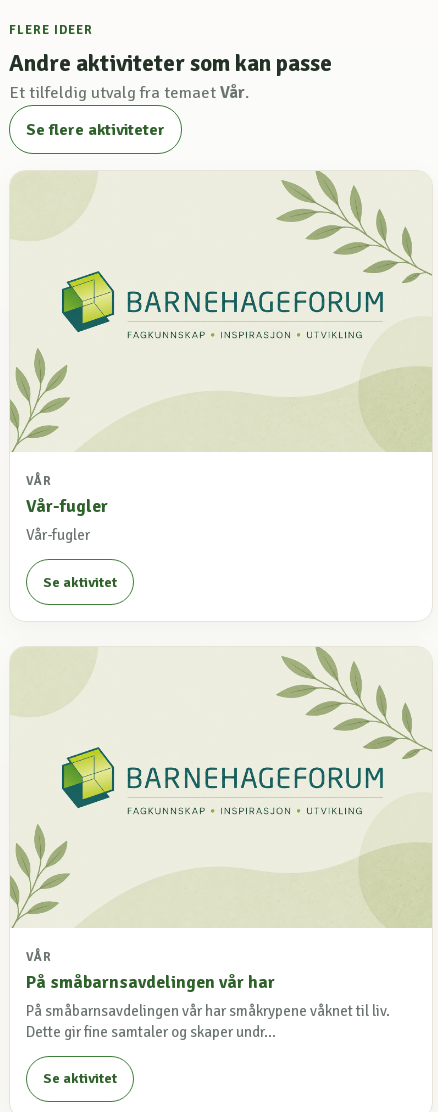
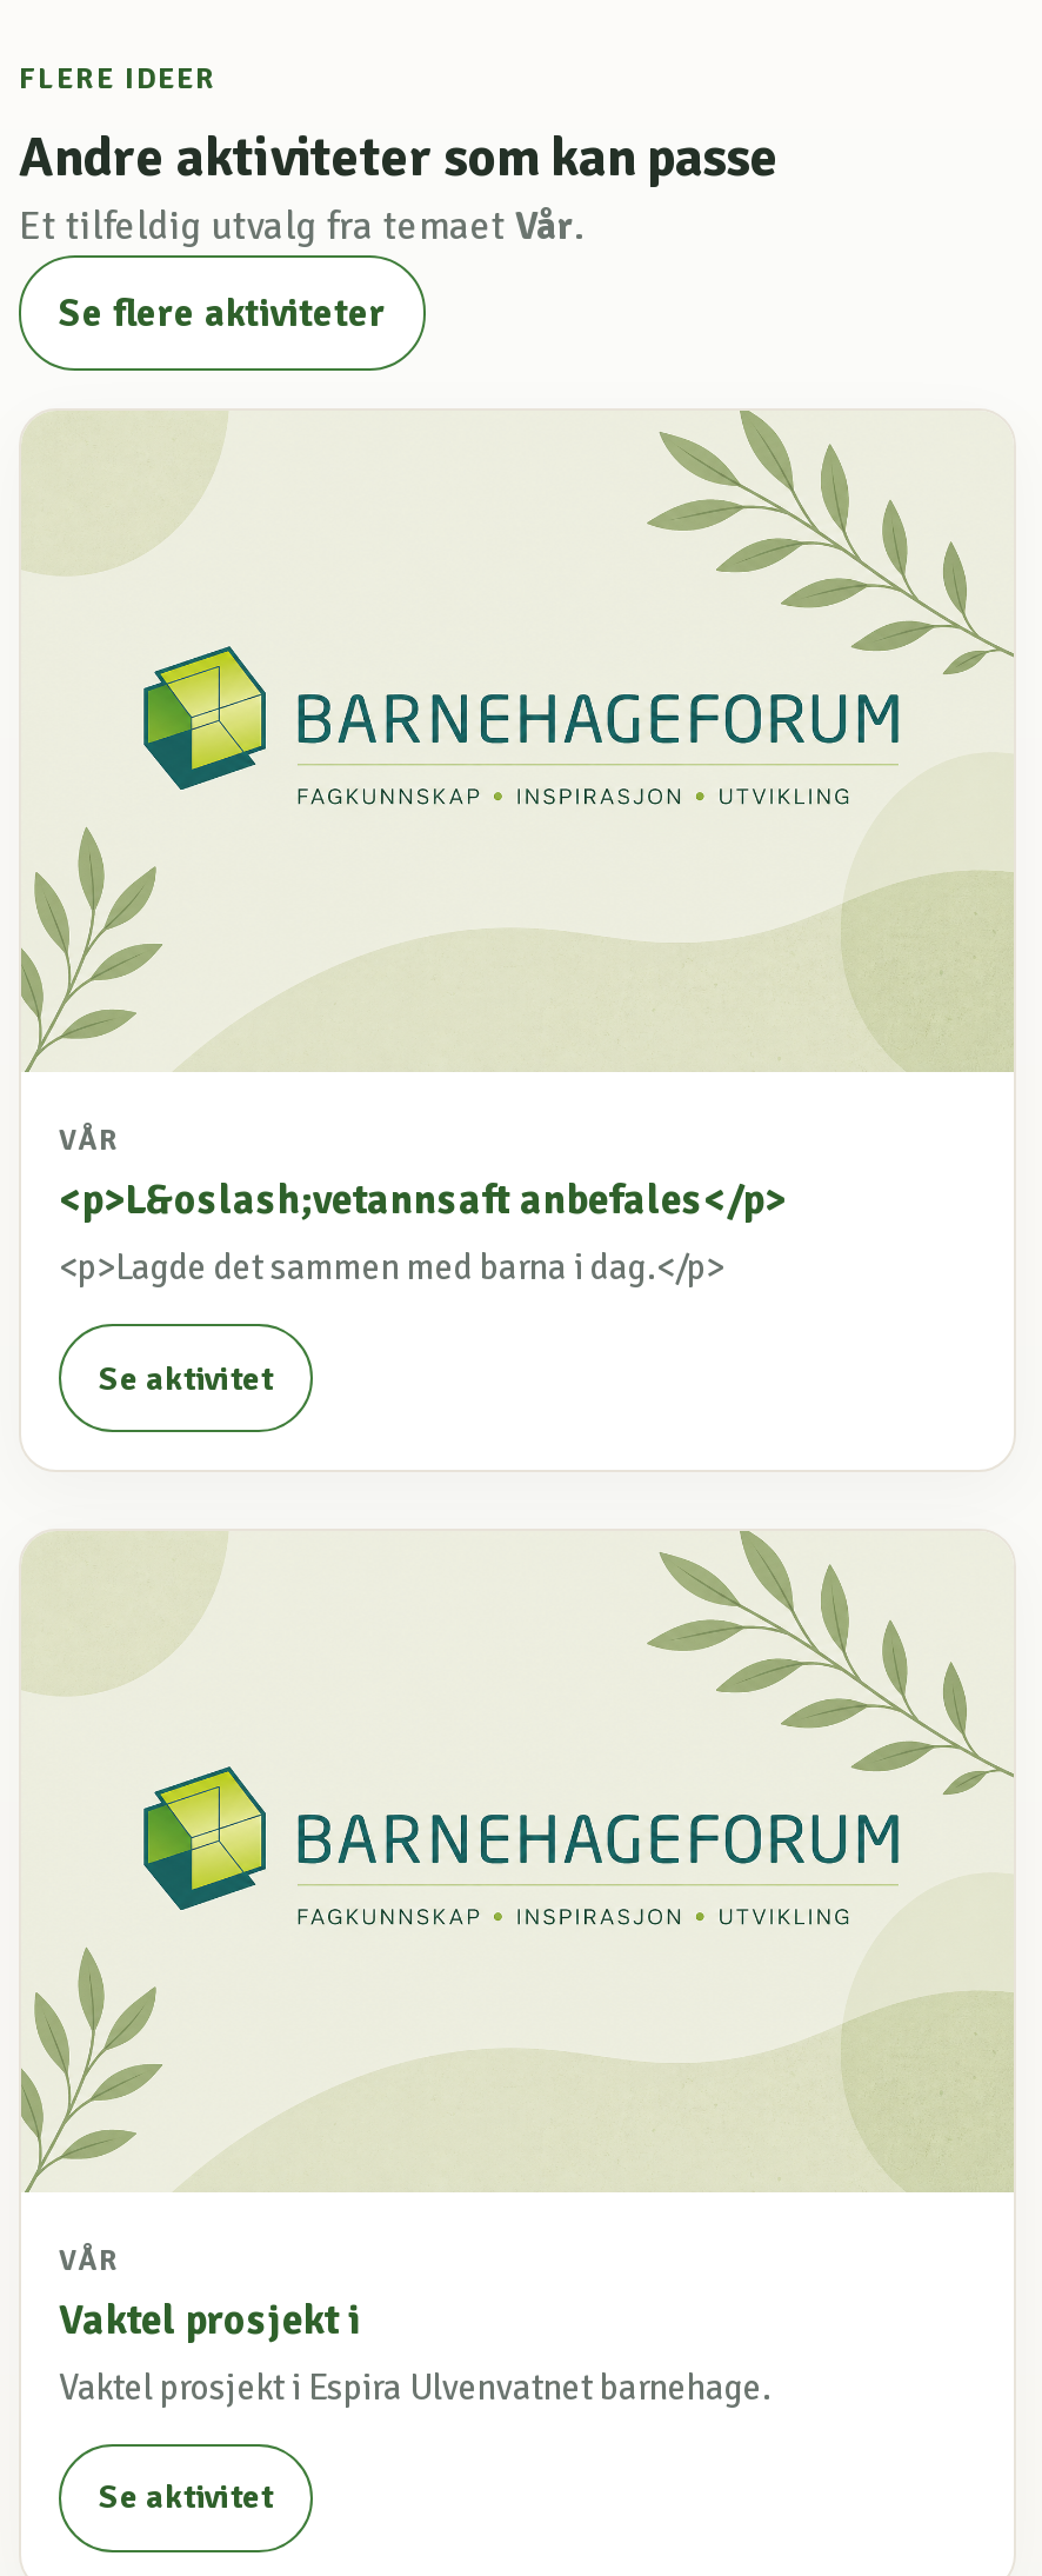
- Vår-fugler
- Vår-fugler
+ <p>L&oslash;vetannsaft anbefales</p>
+ <p>Lagde det sammen med barna i dag.</p>

- På småbarnsavdelingen vår har
- På småbarnsavdelingen vår har småkrypene våknet til liv.
- Dette gir fine samtaler og skaper undr...
+ Vaktel prosjekt i
+ Vaktel prosjekt i Espira Ulvenvatnet barnehage.
